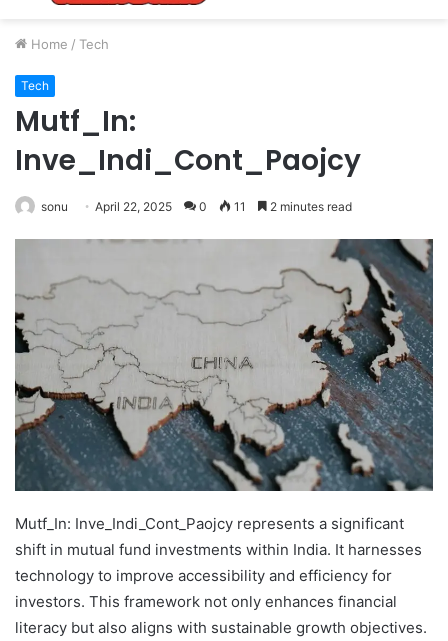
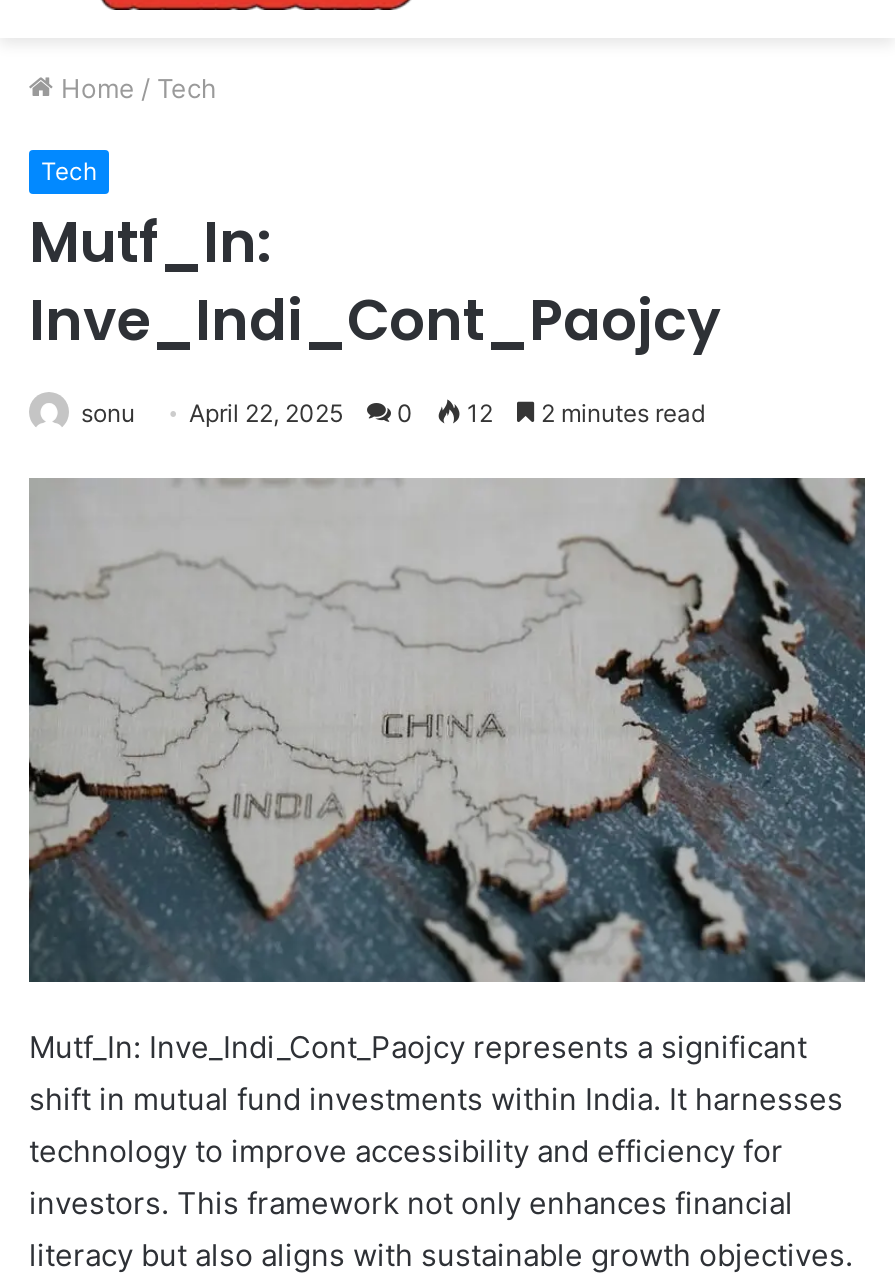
- sonu April 22, 2025 0 11 2 minutes read
+ sonu April 22, 2025 0 12 2 minutes read
